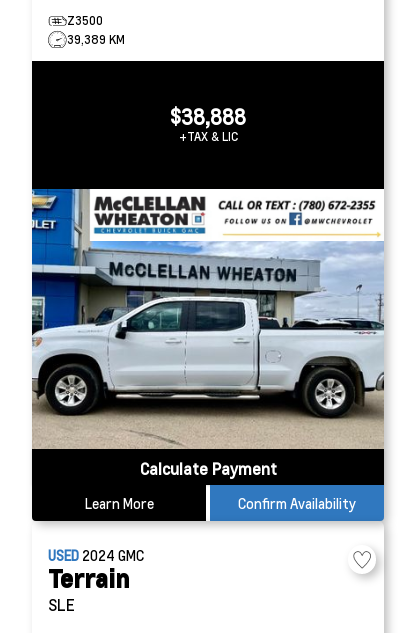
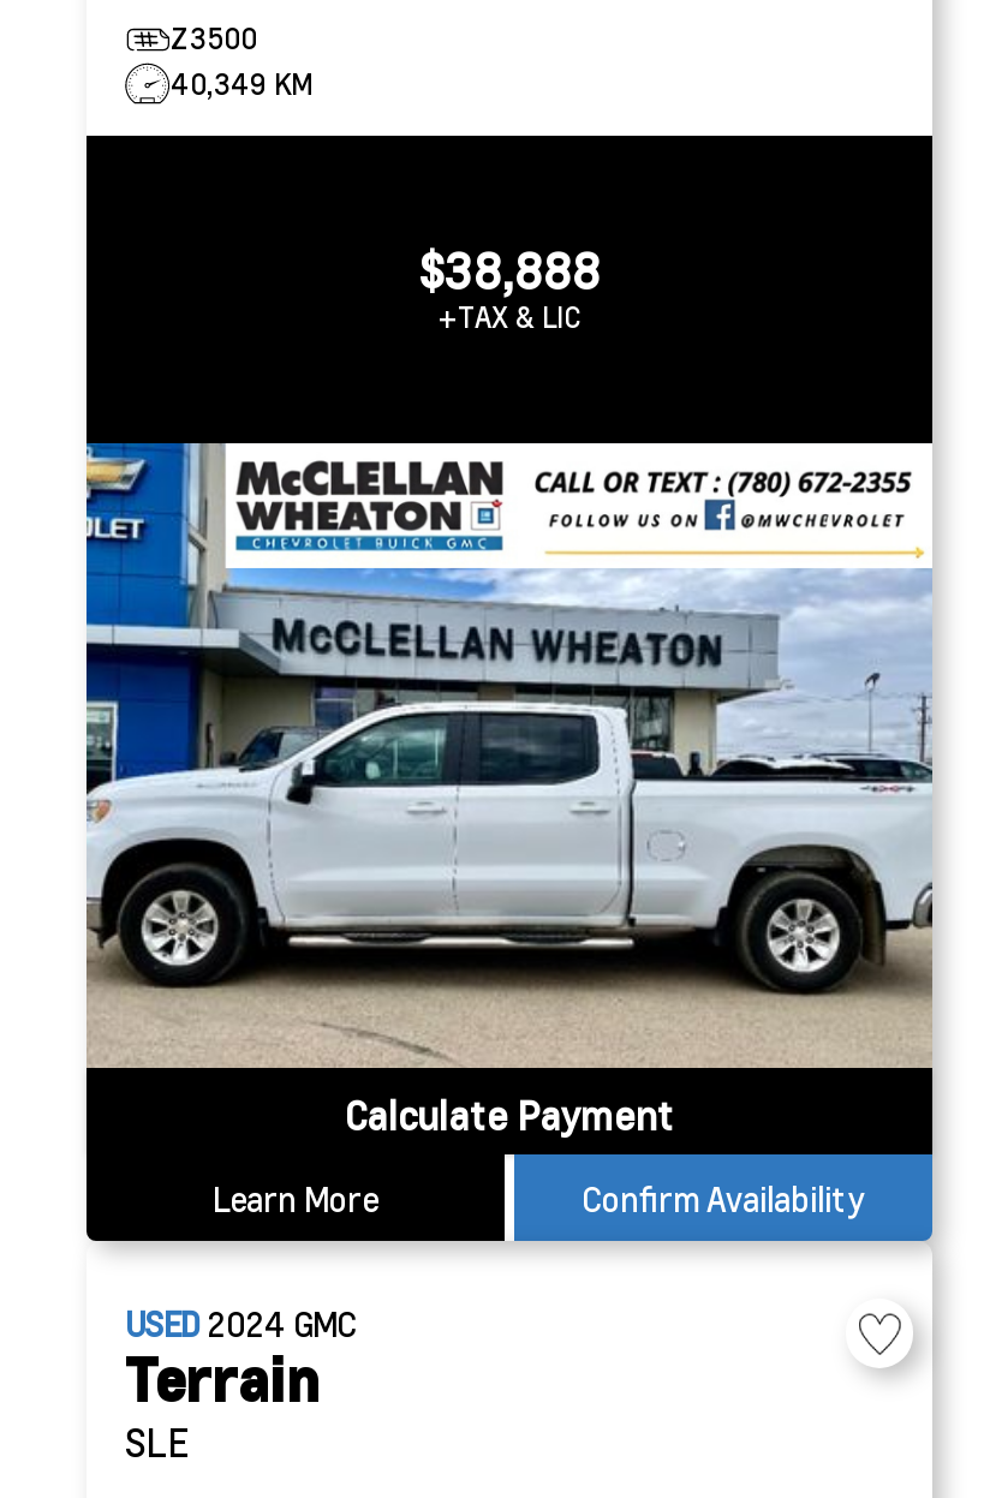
- 39,389 KM
+ 40,349 KM
